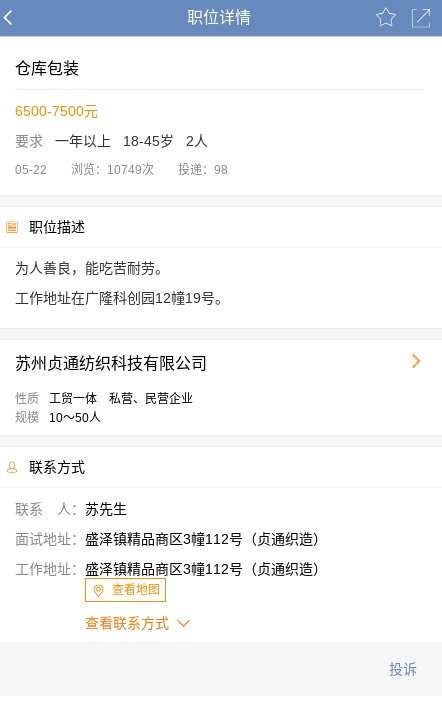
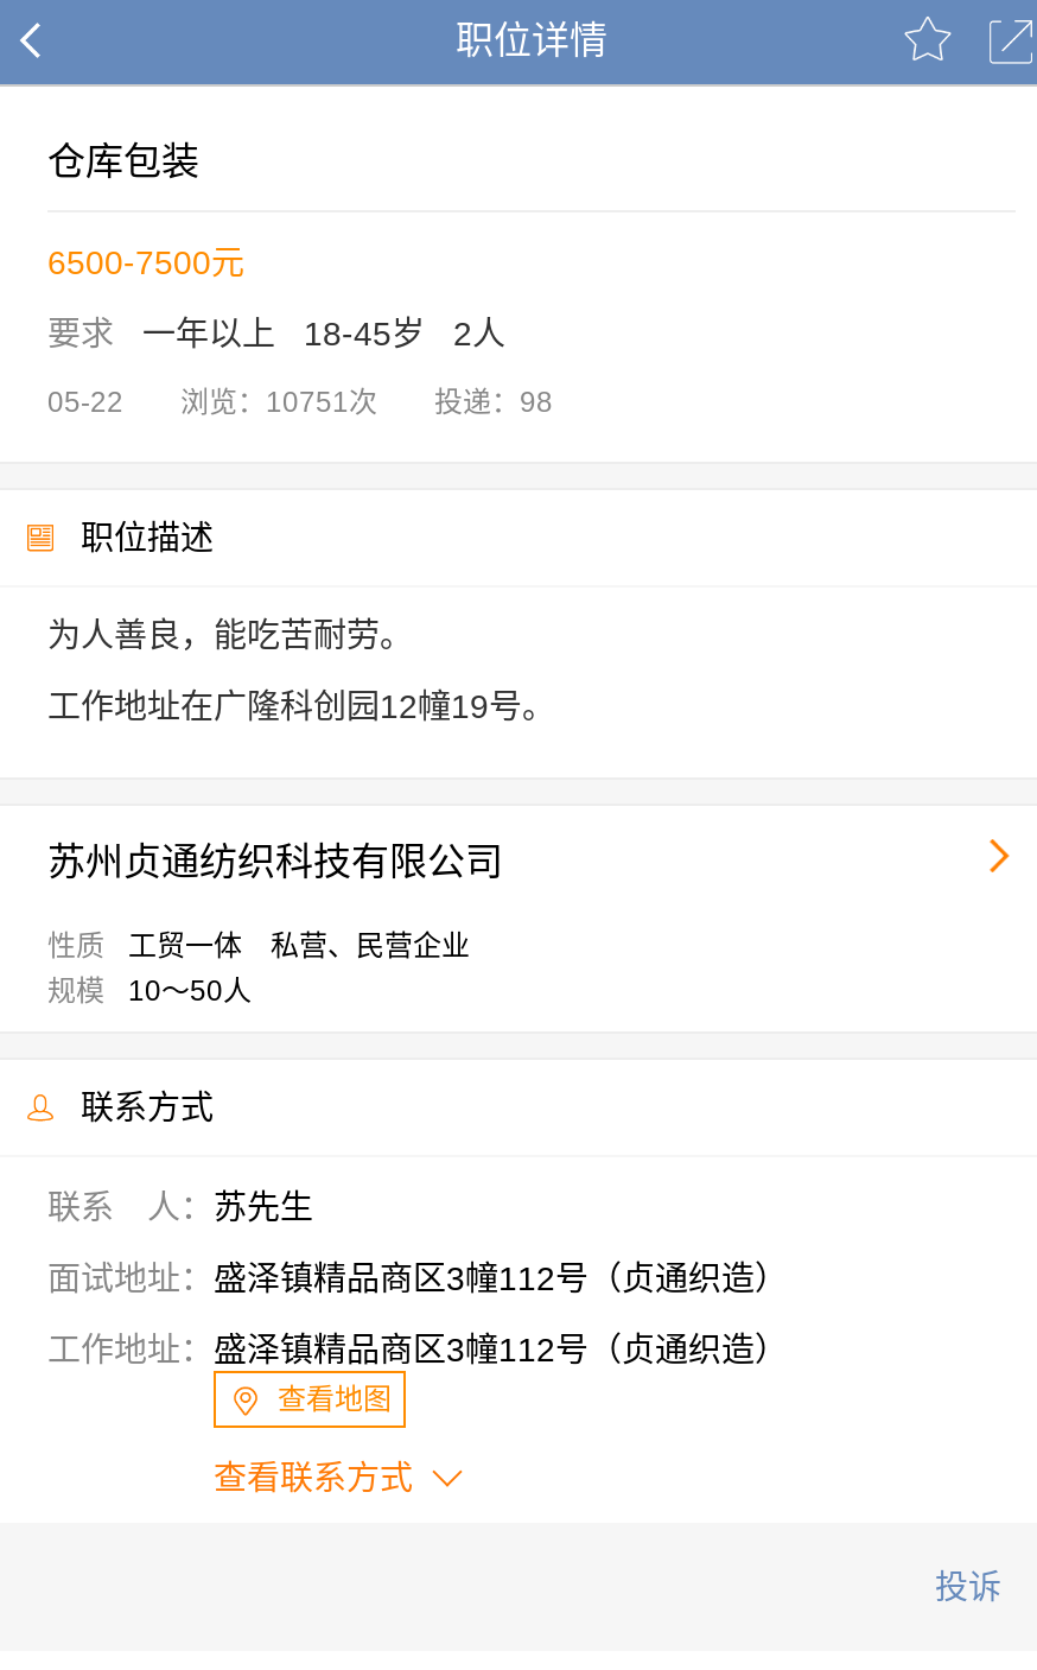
- 05-22 浏览：10749次 投递：98
+ 05-22 浏览：10751次 投递：98
